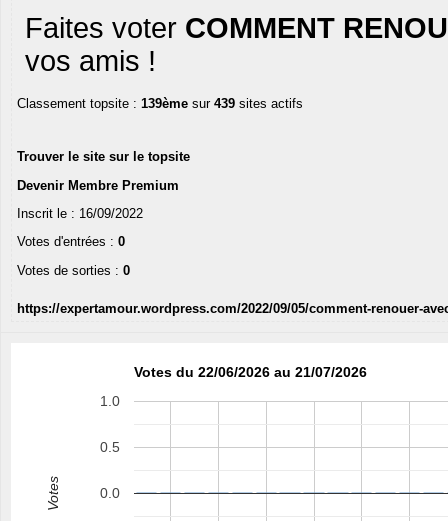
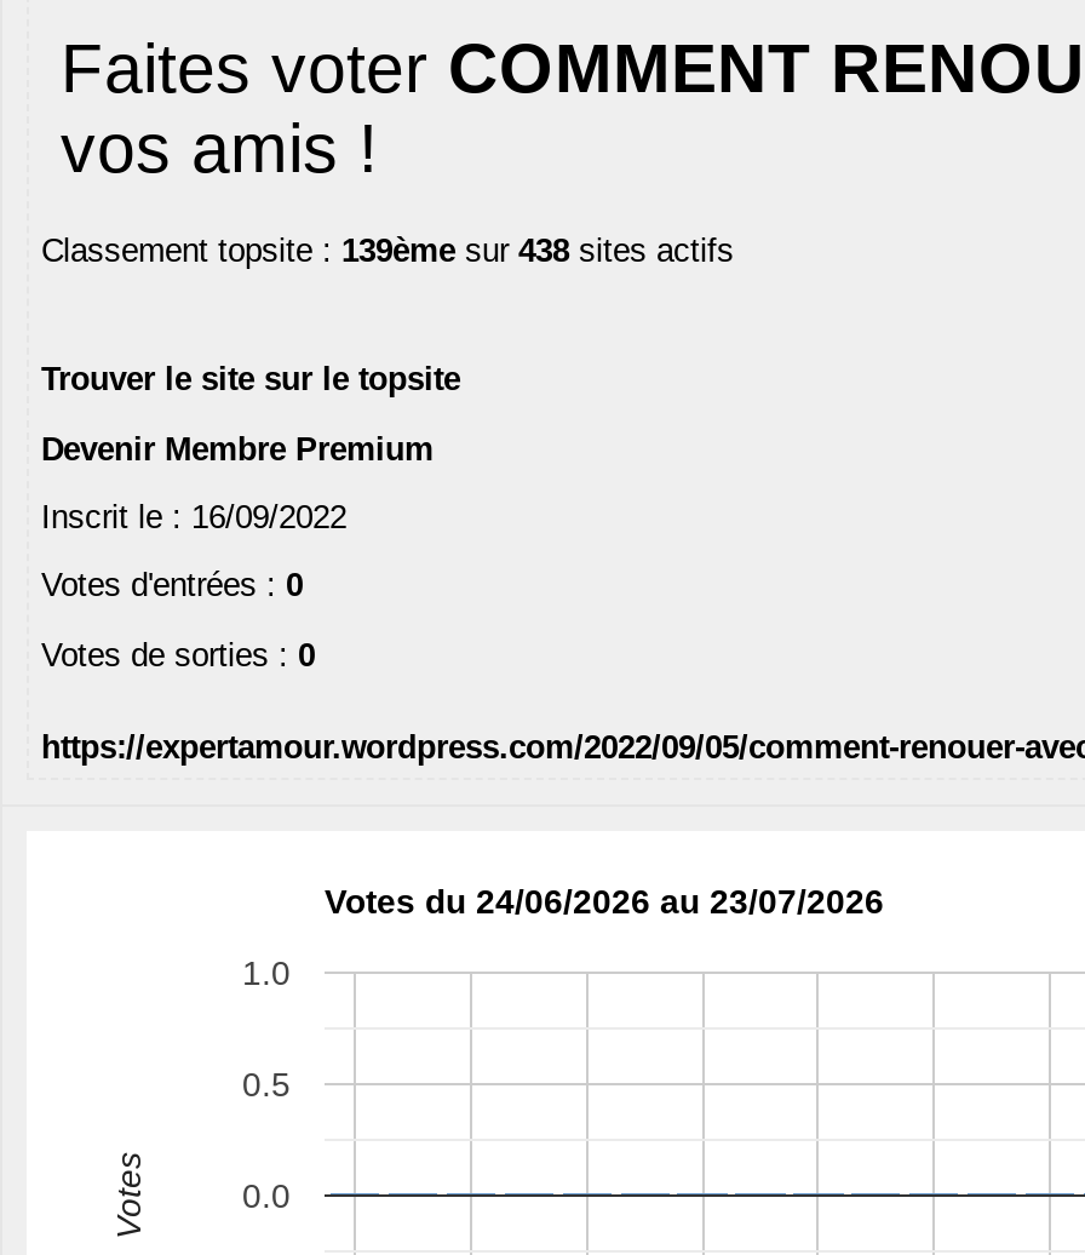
- Classement topsite : 139ème sur 439 sites actifs
+ Classement topsite : 139ème sur 438 sites actifs

- Votes du 22/06/2026 au 21/07/2026
+ Votes du 24/06/2026 au 23/07/2026
